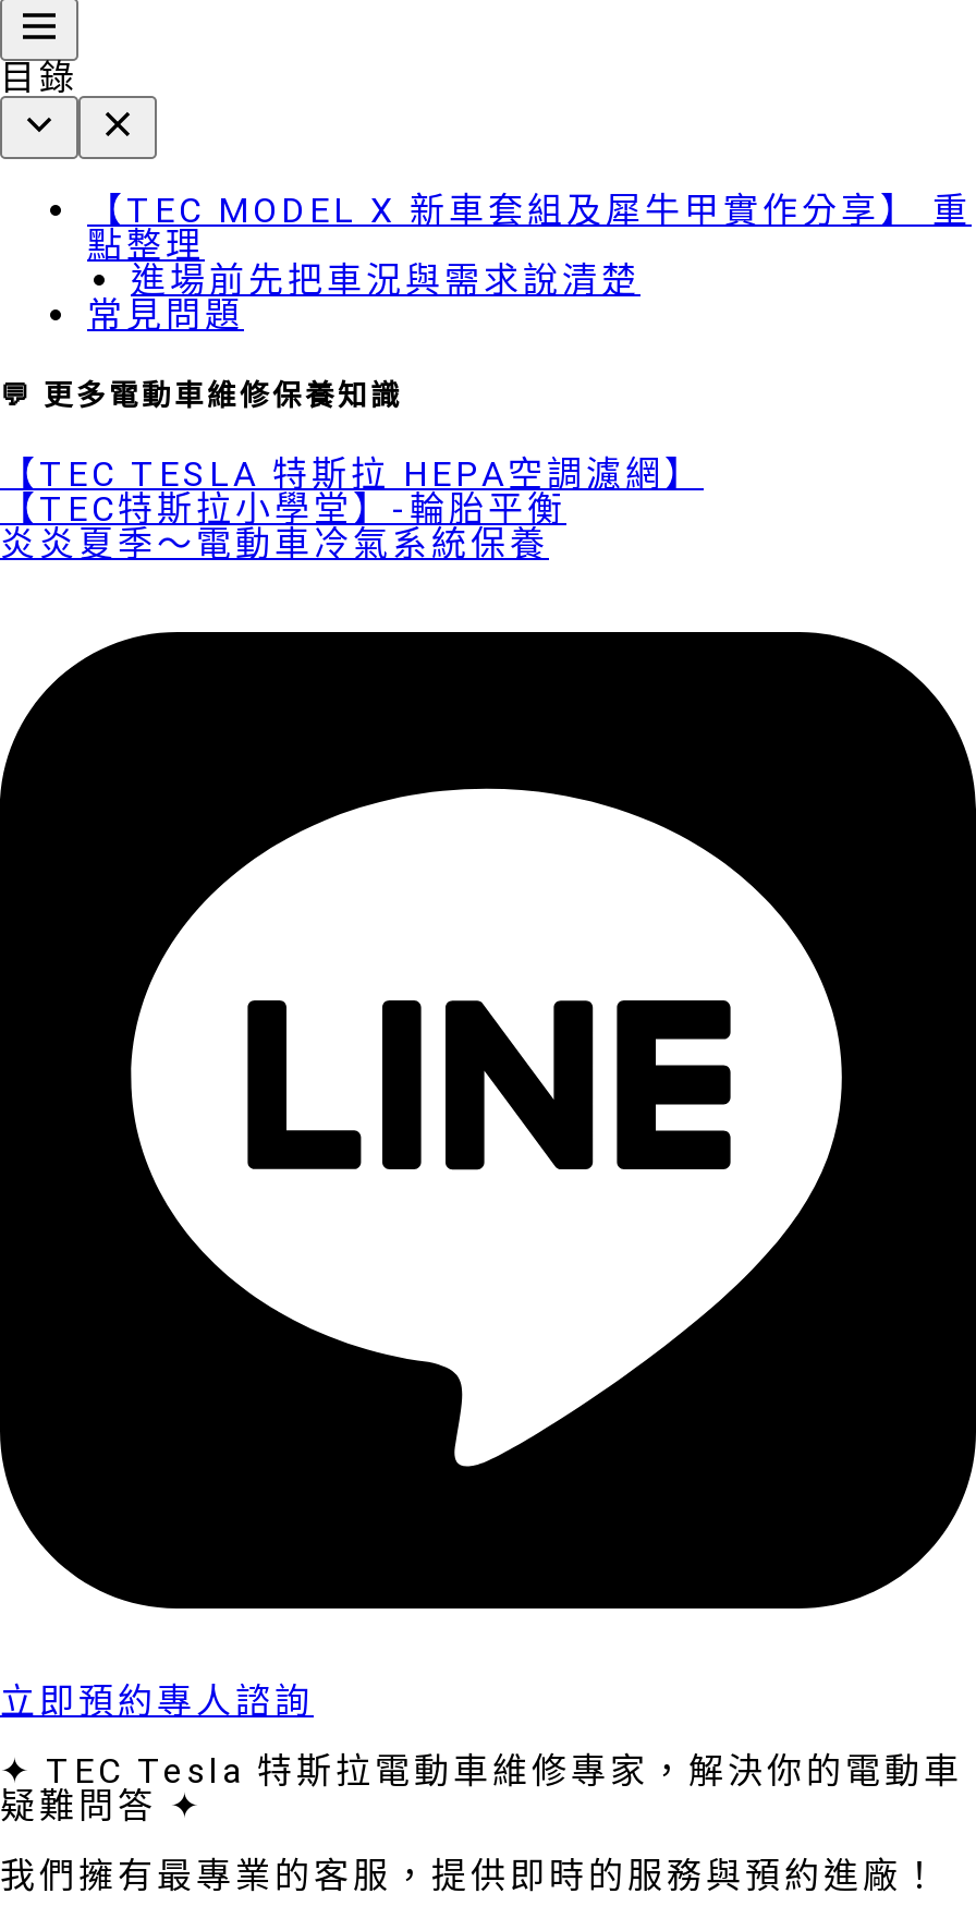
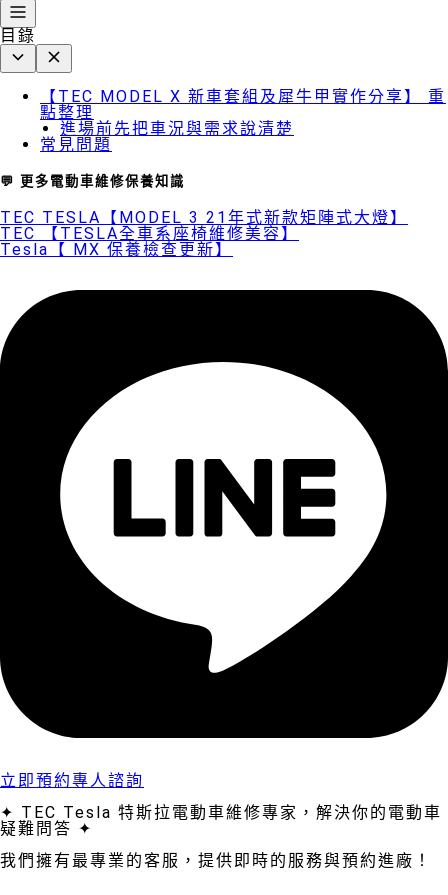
- 【TEC TESLA 特斯拉 HEPA空調濾網】
- 【TEC特斯拉小學堂】-輪胎平衡
- 炎炎夏季～電動車冷氣系統保養
+ TEC TESLA【MODEL 3 21年式新款矩陣式大燈】
+ TEC 【TESLA全車系座椅維修美容】
+ Tesla【 MX 保養檢查更新】
